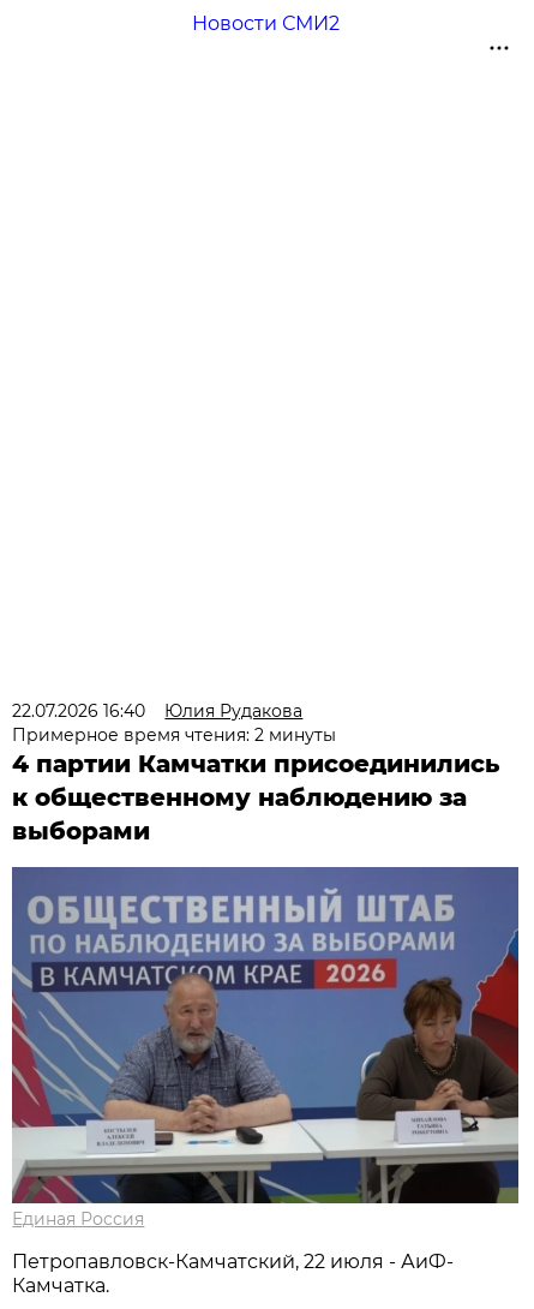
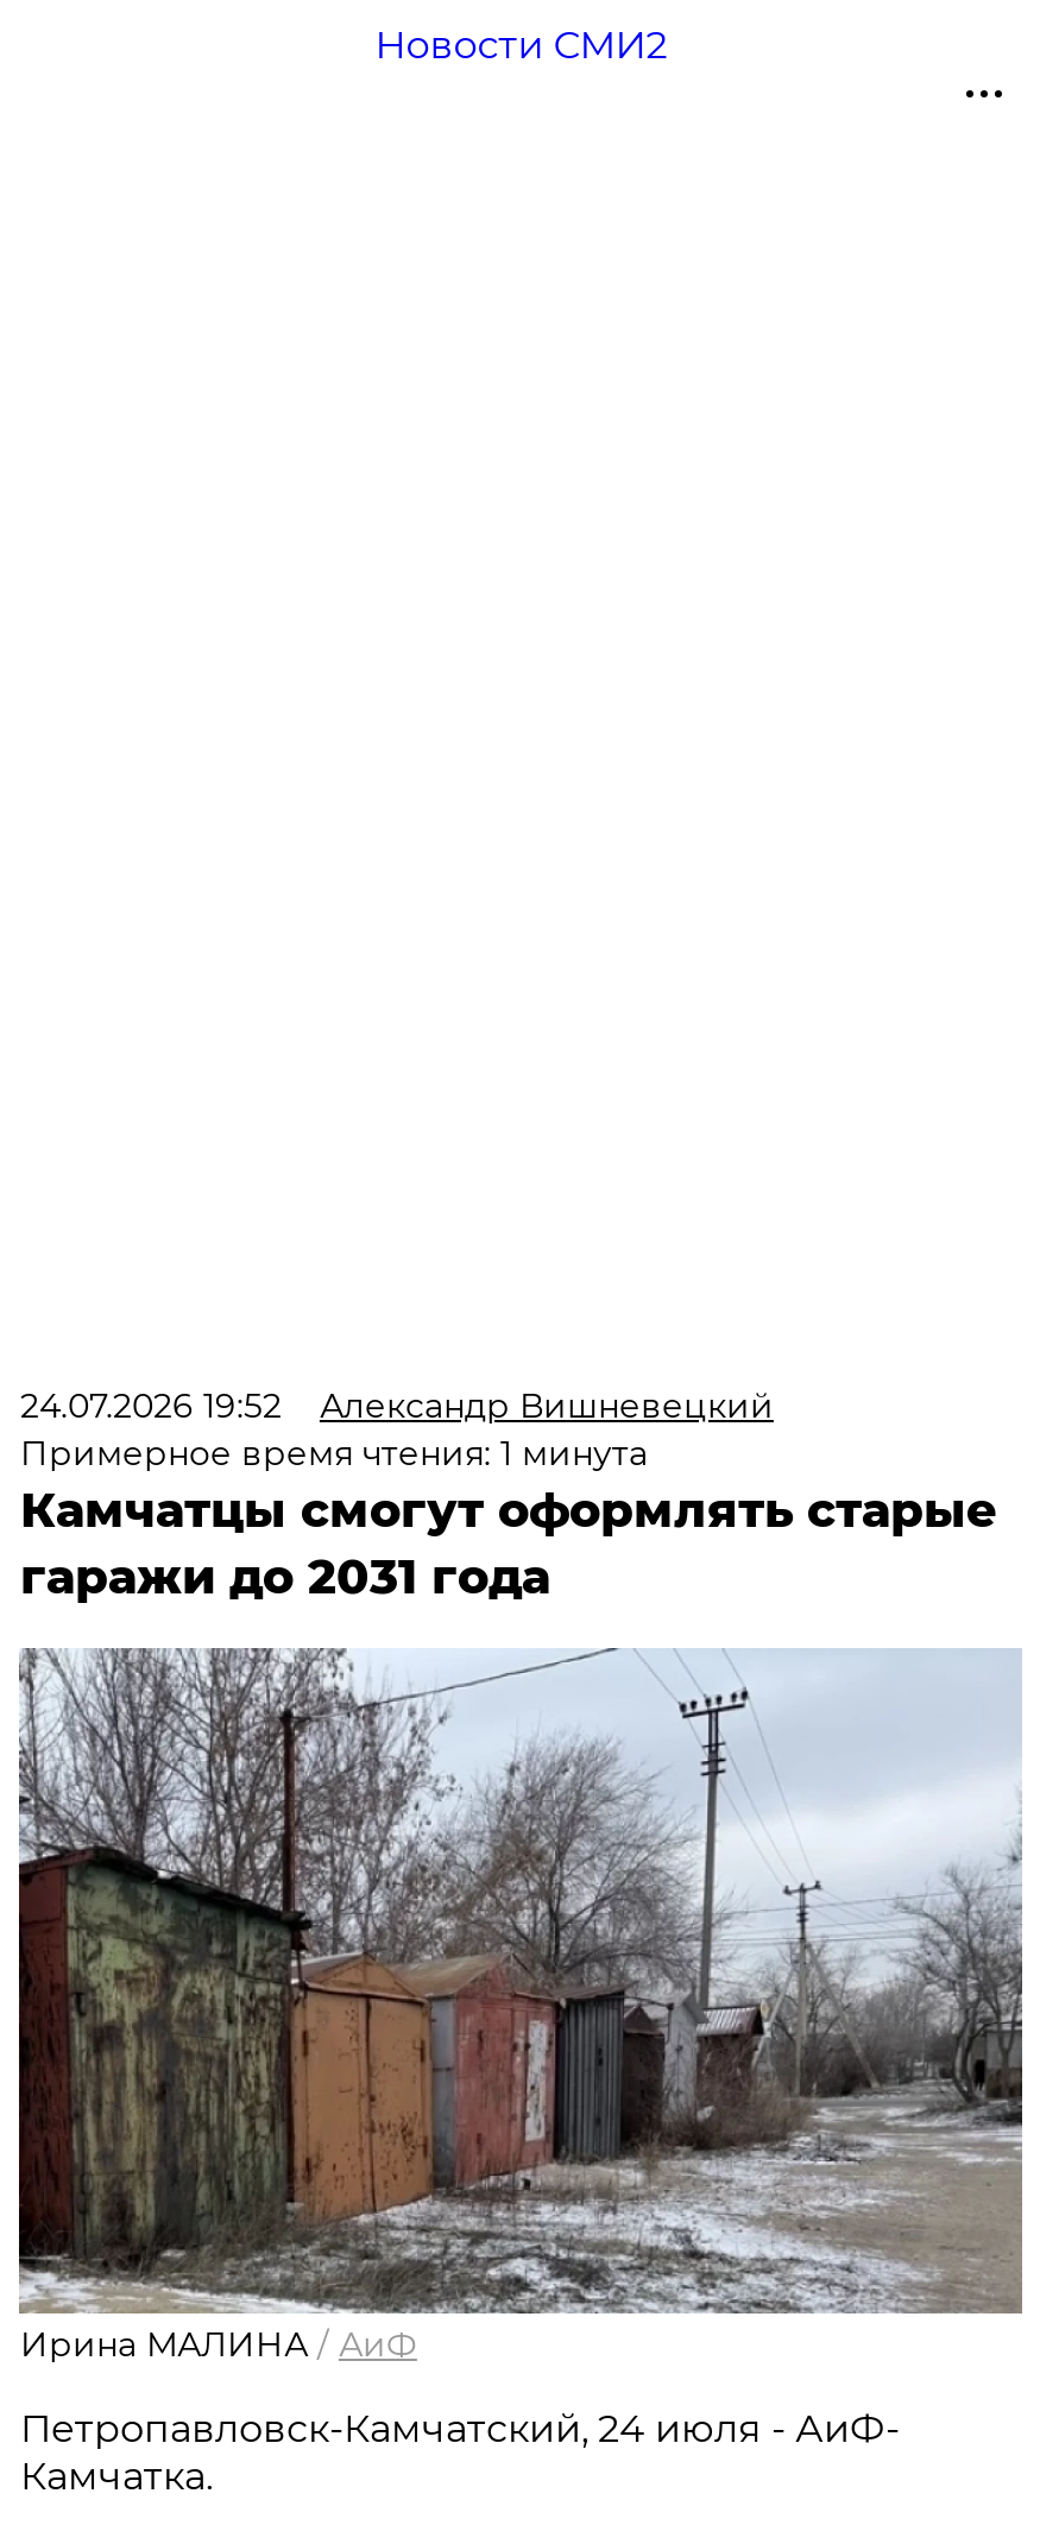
- 22.07.2026 16:40
- Юлия Рудакова
- Примерное время чтения: 2 минуты
- 4 партии Камчатки присоединились
- к общественному наблюдению за
- выборами
+ 24.07.2026 19:52
+ Александр Вишневецкий
+ Примерное время чтения: 1 минута
+ Камчатцы смогут оформлять старые
+ гаражи до 2031 года

- [image]
- Единая Россия
+ [image]
+ Ирина МАЛИНА / АиФ

- Петропавловск-Камчатский, 22 июля - АиФ-
+ Петропавловск-Камчатский, 24 июля - АиФ-
